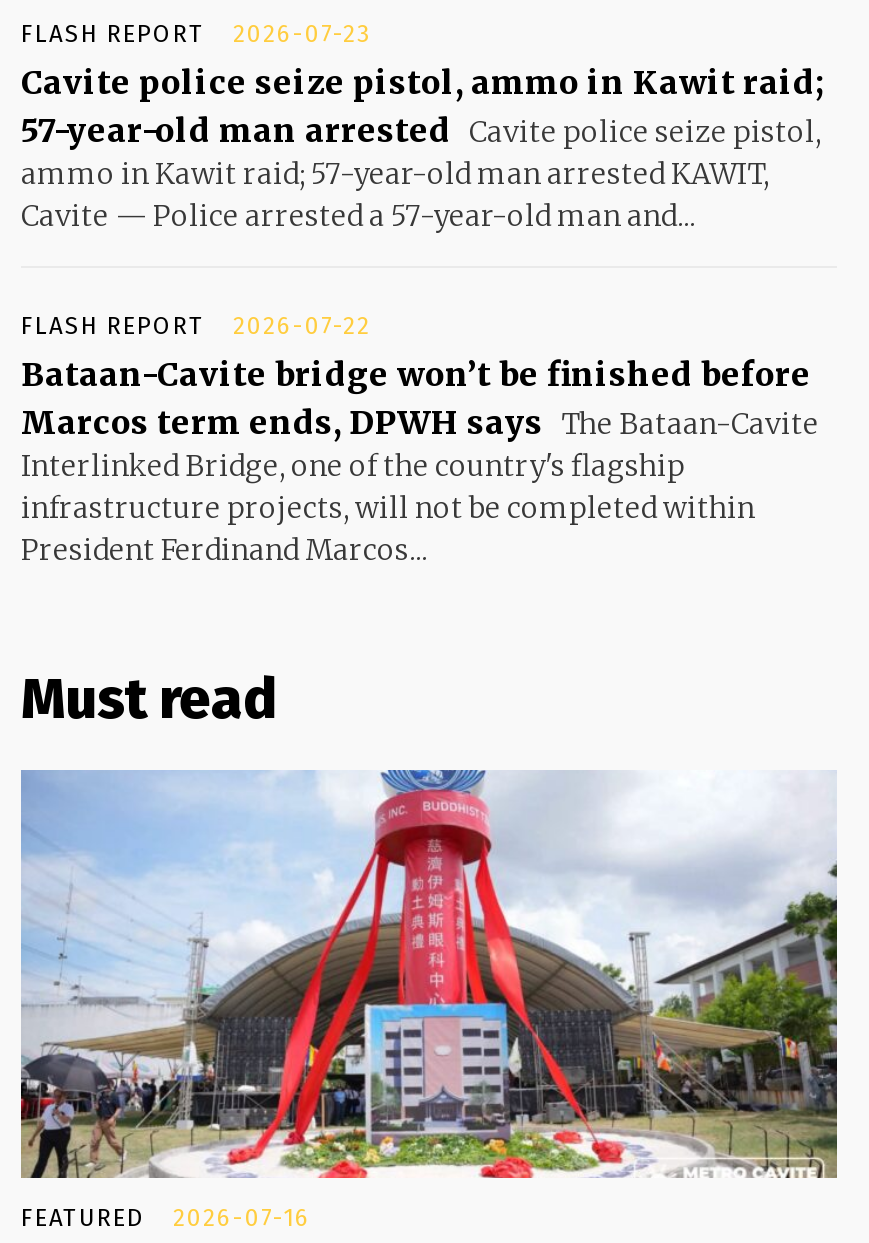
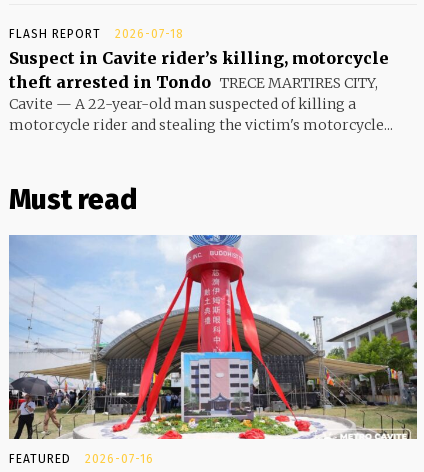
- 2026-07-23
- Cavite police seize pistol, ammo in Kawit raid;
- 57-year-old man arrested Cavite police seize pistol,
- ammo in Kawit raid; 57-year-old man arrested KAWIT,
- Cavite — Police arrested a 57-year-old man and...
- FLASH REPORT
- 2026-07-22
- Bataan-Cavite bridge won’t be finished before
- Marcos term ends, DPWH says The Bataan-Cavite
- Interlinked Bridge, one of the country's flagship
- infrastructure projects, will not be completed within
- President Ferdinand Marcos...
+ 2026-07-18
+ Suspect in Cavite rider’s killing, motorcycle
+ theft arrested in Tondo TRECE MARTIRES CITY,
+ Cavite — A 22-year-old man suspected of killing a
+ motorcycle rider and stealing the victim's motorcycle...
